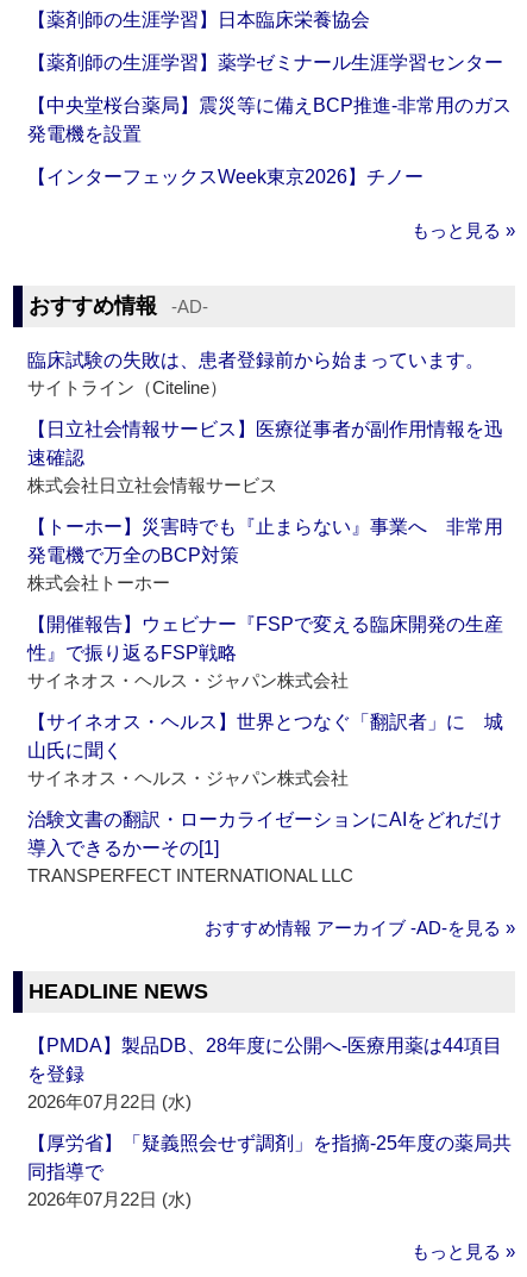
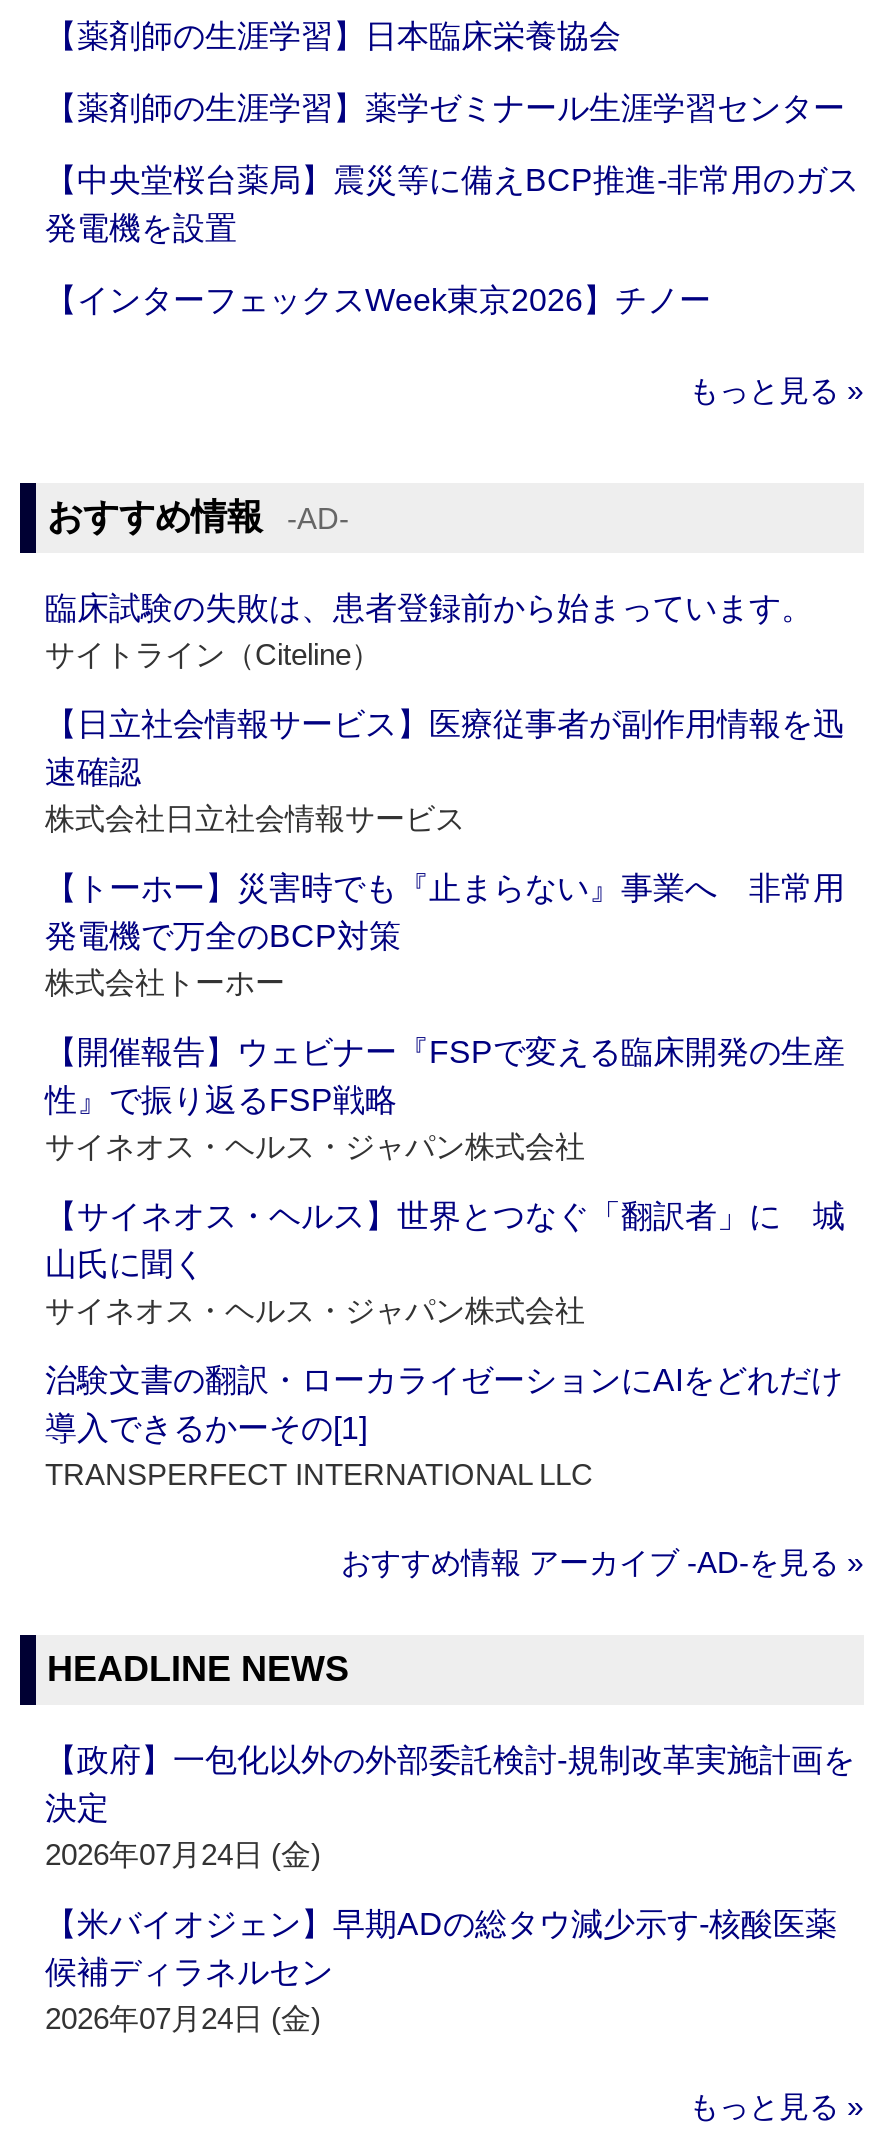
- 【PMDA】製品DB、28年度に公開へ‐医療用薬は44項目
- を登録
- 2026年07月22日 (水)
+ 【政府】一包化以外の外部委託検討‐規制改革実施計画を
+ 決定
+ 2026年07月24日 (金)

- 【厚労省】「疑義照会せず調剤」を指摘‐25年度の薬局共
- 同指導で
- 2026年07月22日 (水)
+ 【米バイオジェン】早期ADの総タウ減少示す‐核酸医薬
+ 候補ディラネルセン
+ 2026年07月24日 (金)
